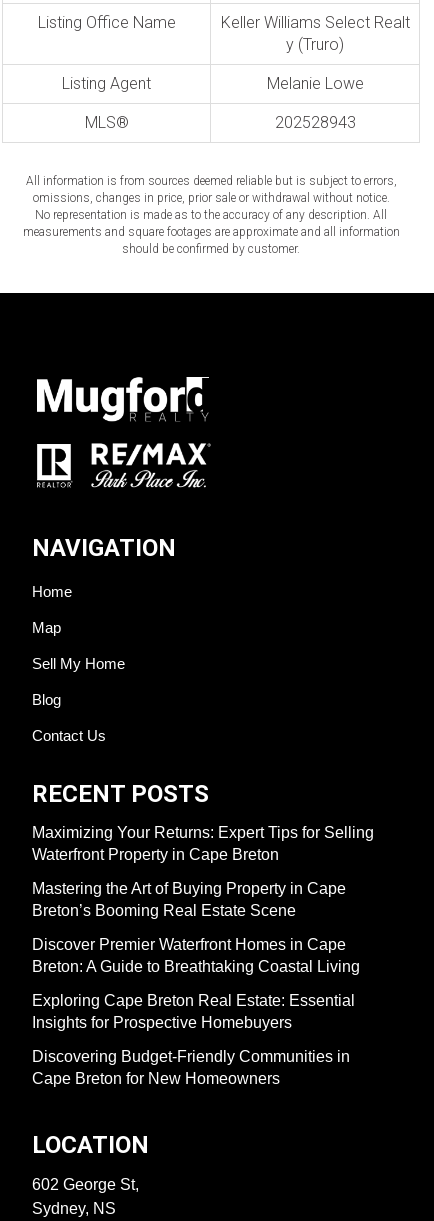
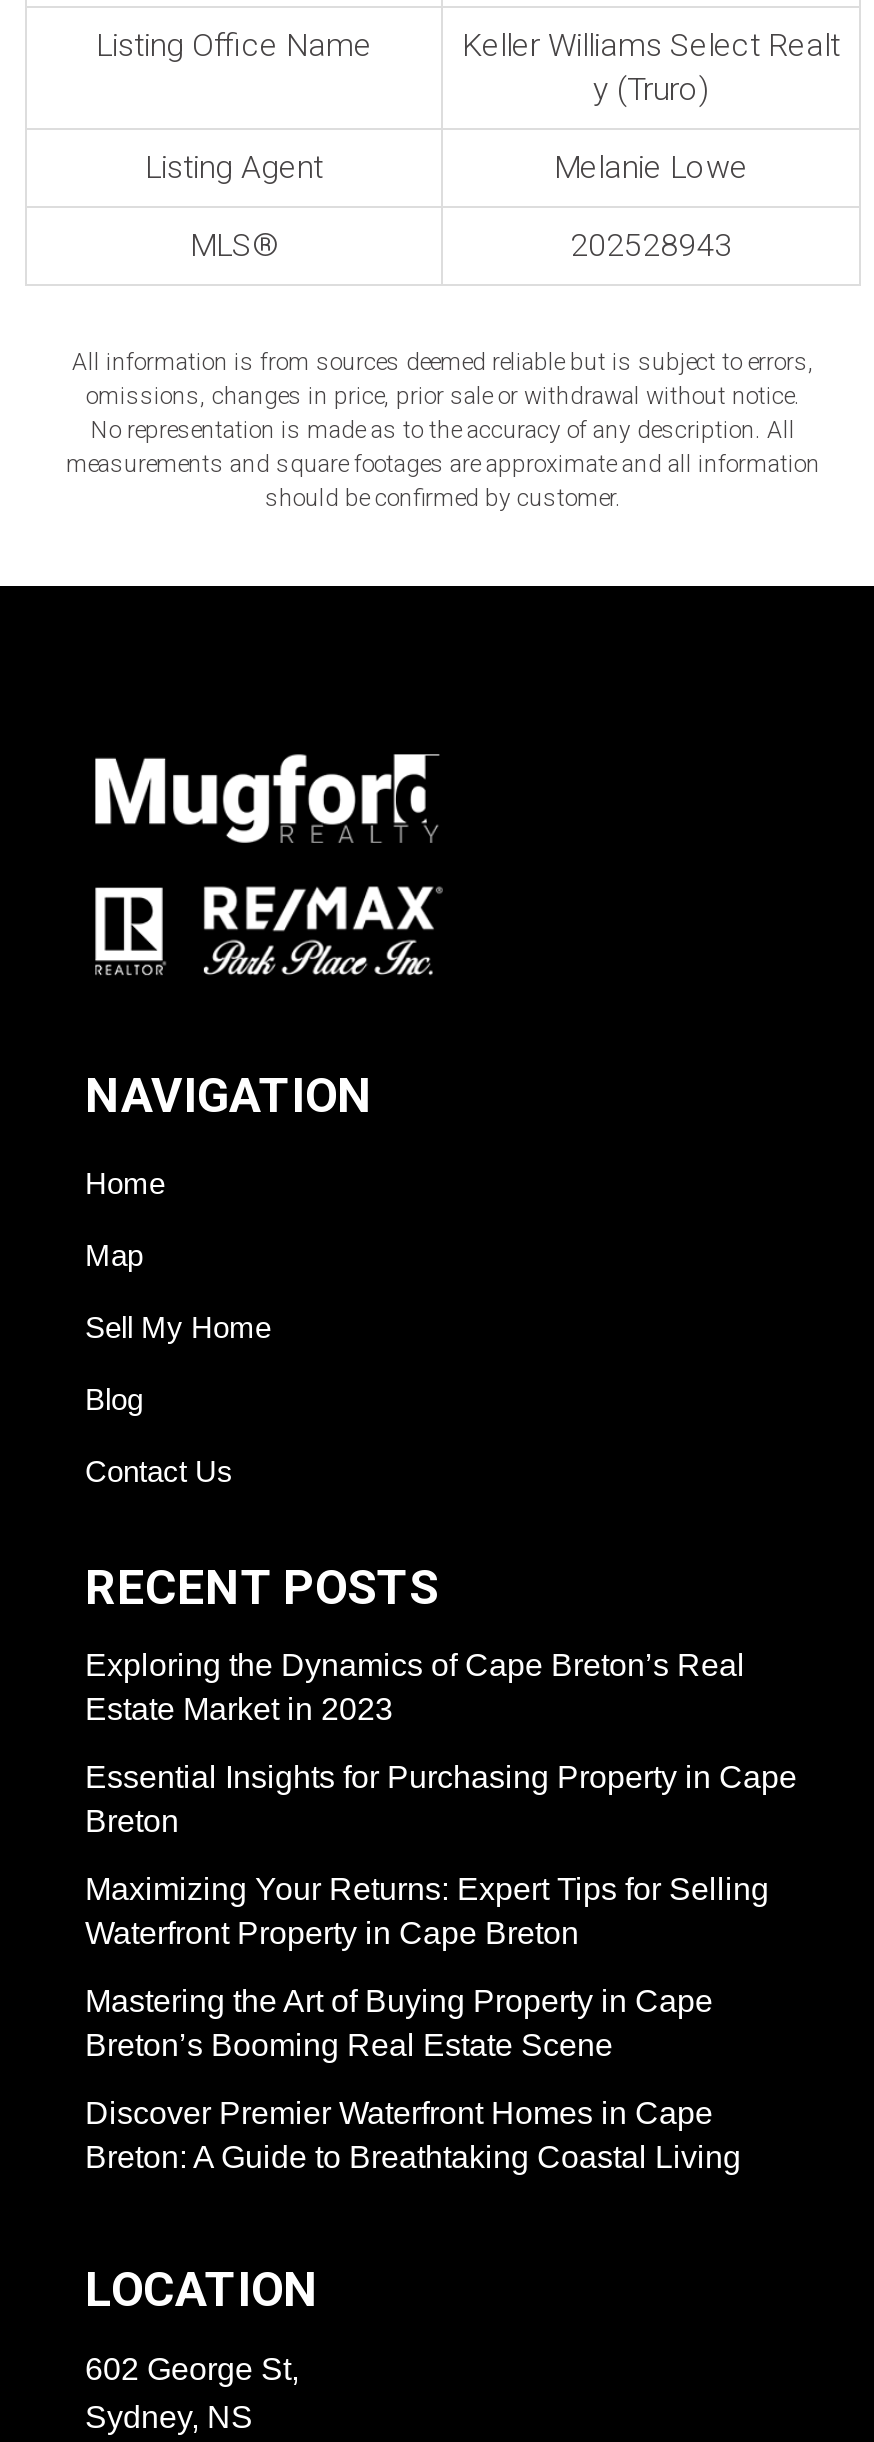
+ Exploring the Dynamics of Cape Breton’s Real
+ Estate Market in 2023
+ Essential Insights for Purchasing Property in Cape
+ Breton

moved down: Maximizing Your Returns: Expert Tips for Selling | Waterfront Property in Cape Breton | Mastering the Art of Buying Property in Cape | Breton’s Booming Real Estate Scene | Discover Premier Waterfront Homes in Cape | Breton: A Guide to Breathtaking Coastal Living

- Exploring Cape Breton Real Estate: Essential
- Insights for Prospective Homebuyers
- Discovering Budget-Friendly Communities in
- Cape Breton for New Homeowners
